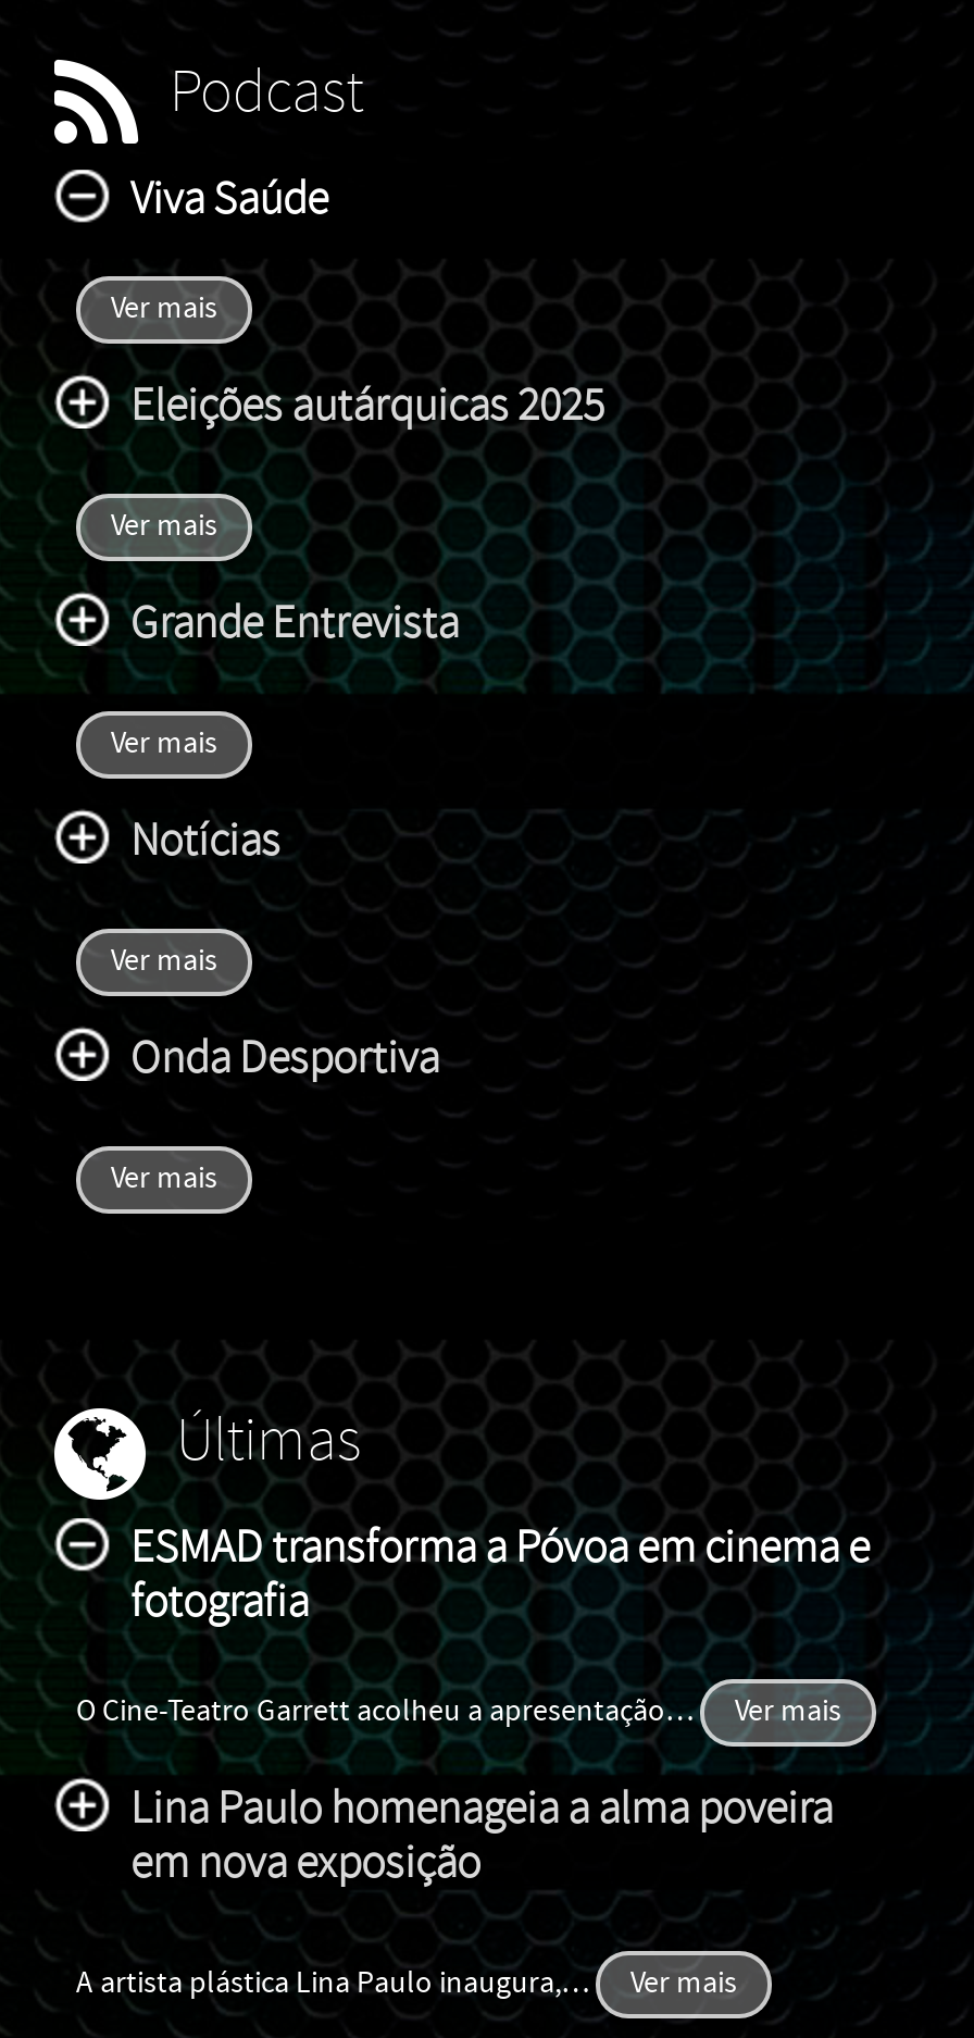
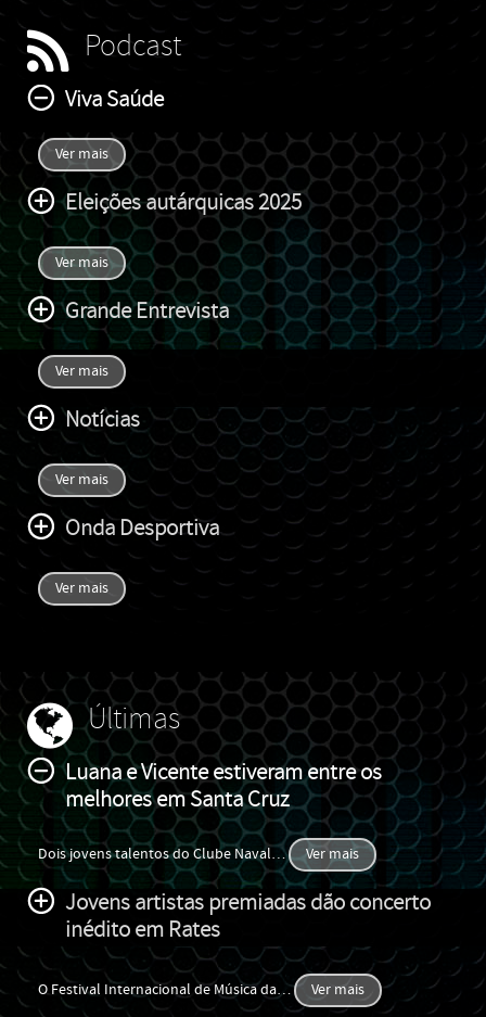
- ESMAD transforma a Póvoa em cinema e
- fotografia
+ Luana e Vicente estiveram entre os
+ melhores em Santa Cruz

- O Cine-Teatro Garrett acolheu a apresentação …
+ Dois jovens talentos do Clube Naval …

- Lina Paulo homenageia a alma poveira
- em nova exposição
+ Jovens artistas premiadas dão concerto
+ inédito em Rates

- A artista plástica Lina Paulo inaugura, …
+ O Festival Internacional de Música da …
